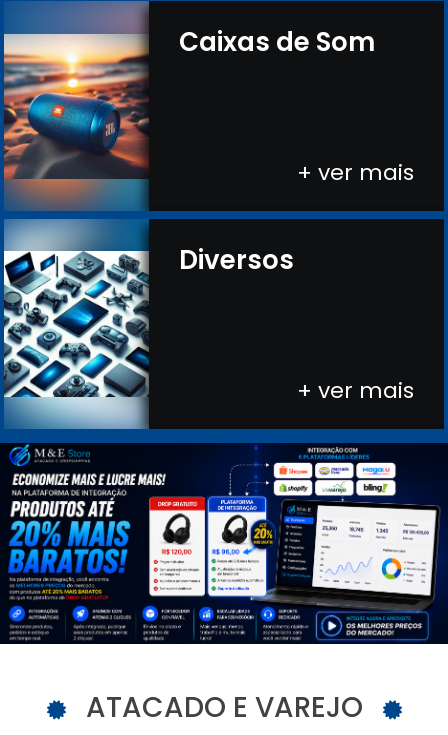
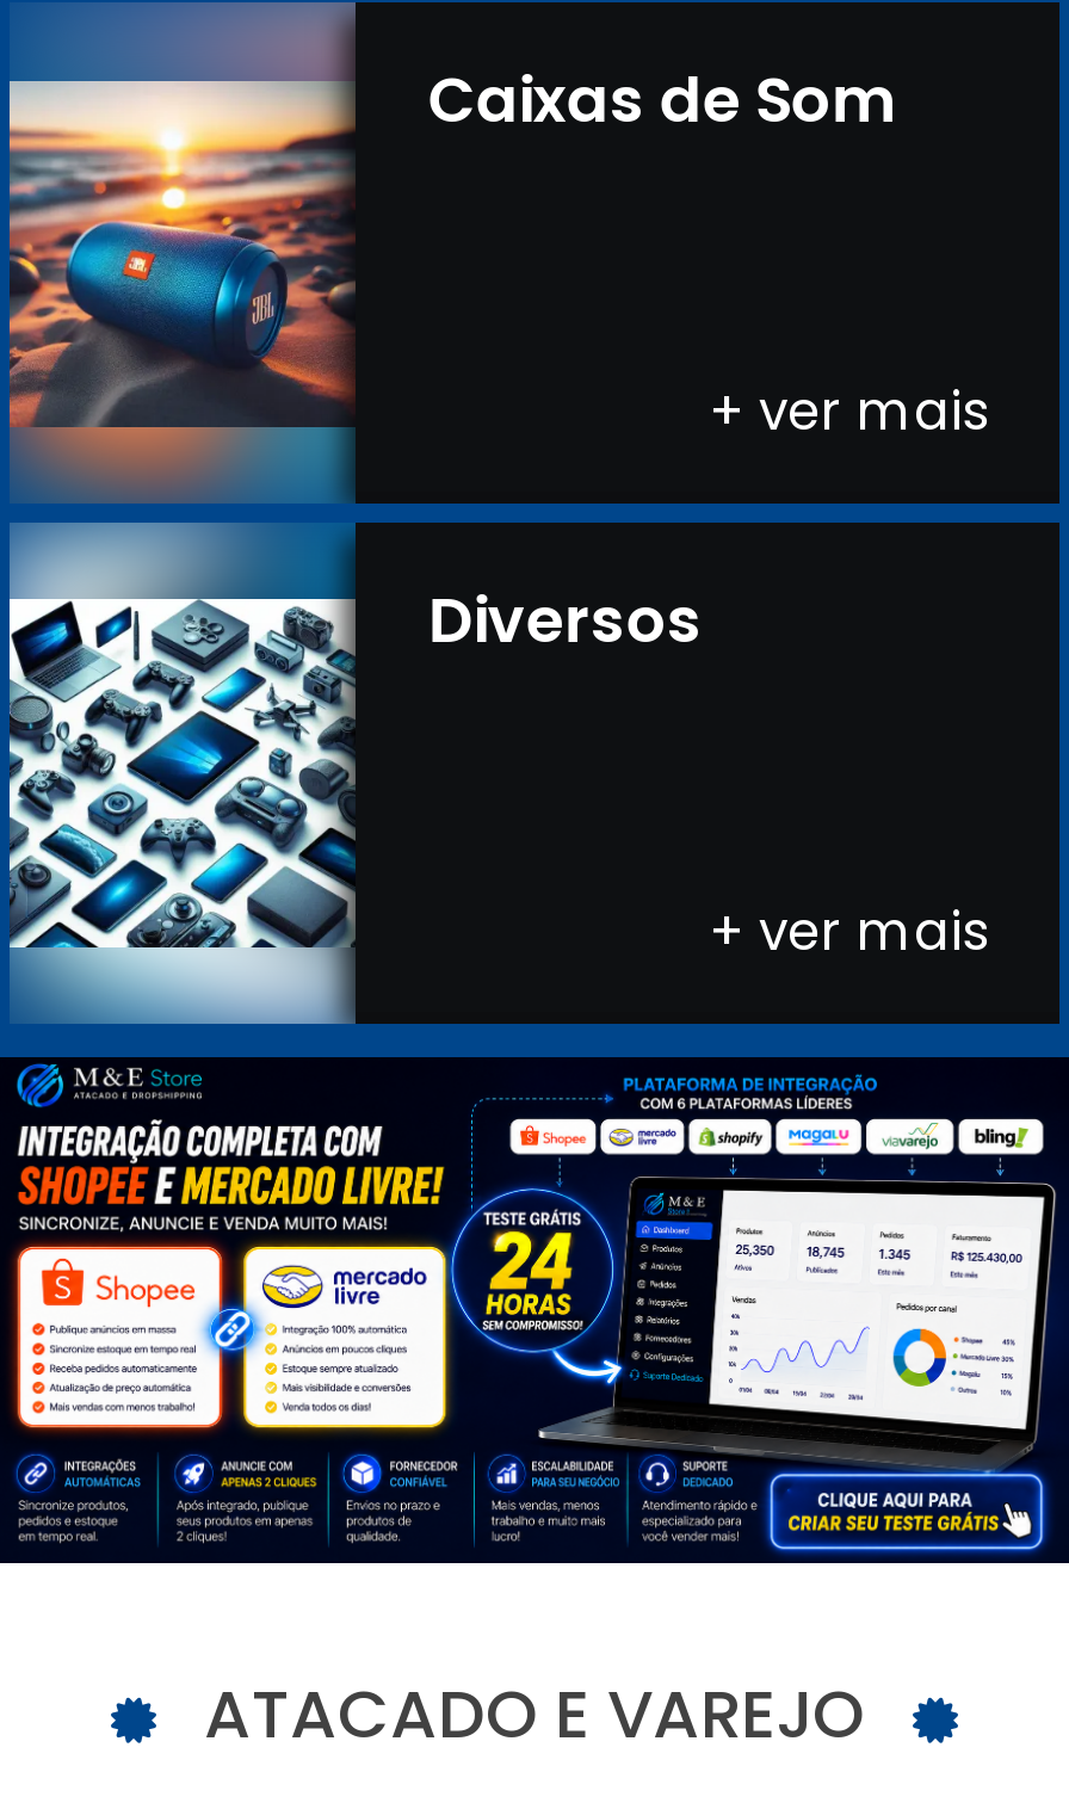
- [image]
+ [image]
